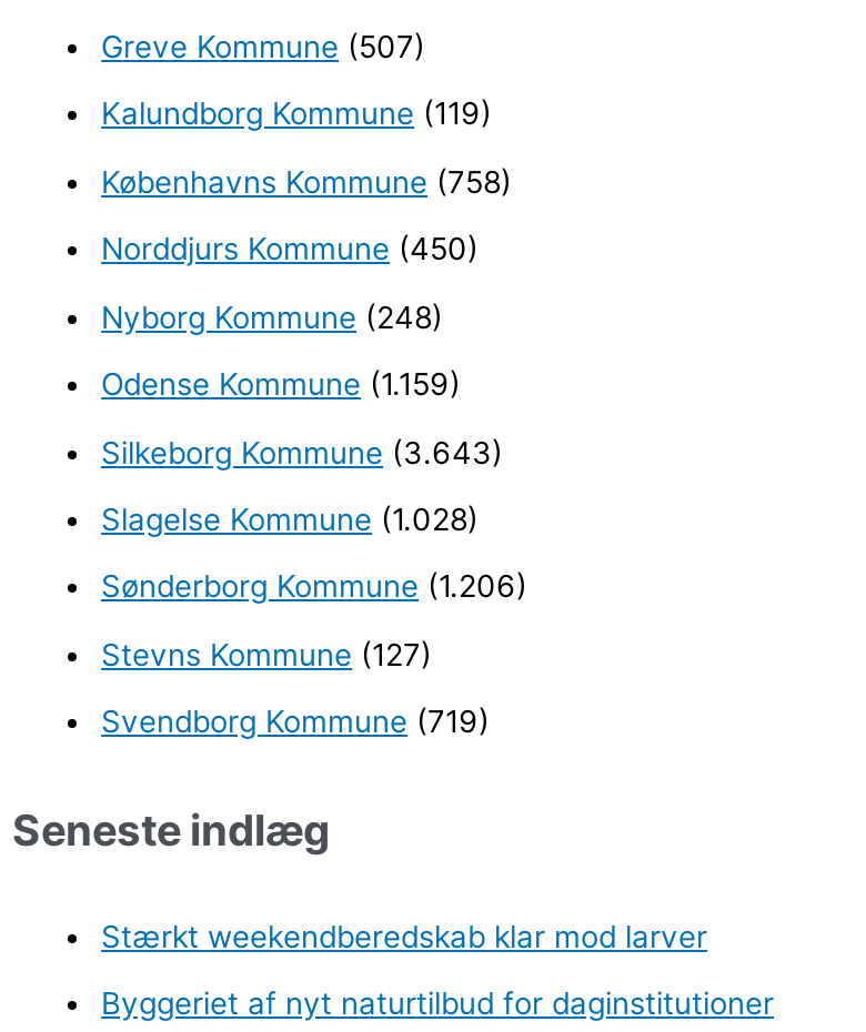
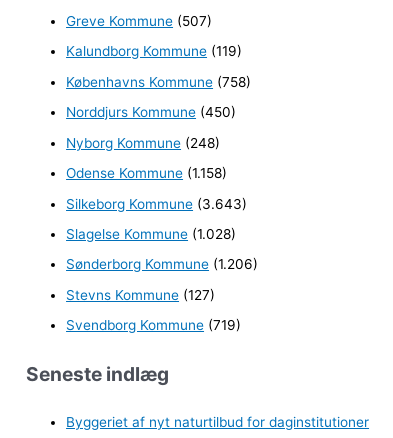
- Odense Kommune (1.159)
+ Odense Kommune (1.158)

- Stærkt weekendberedskab klar mod larver
